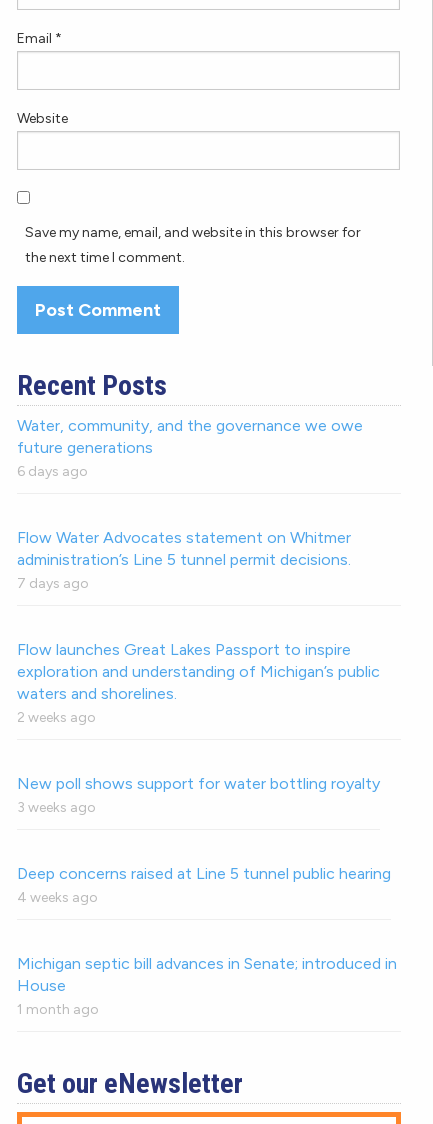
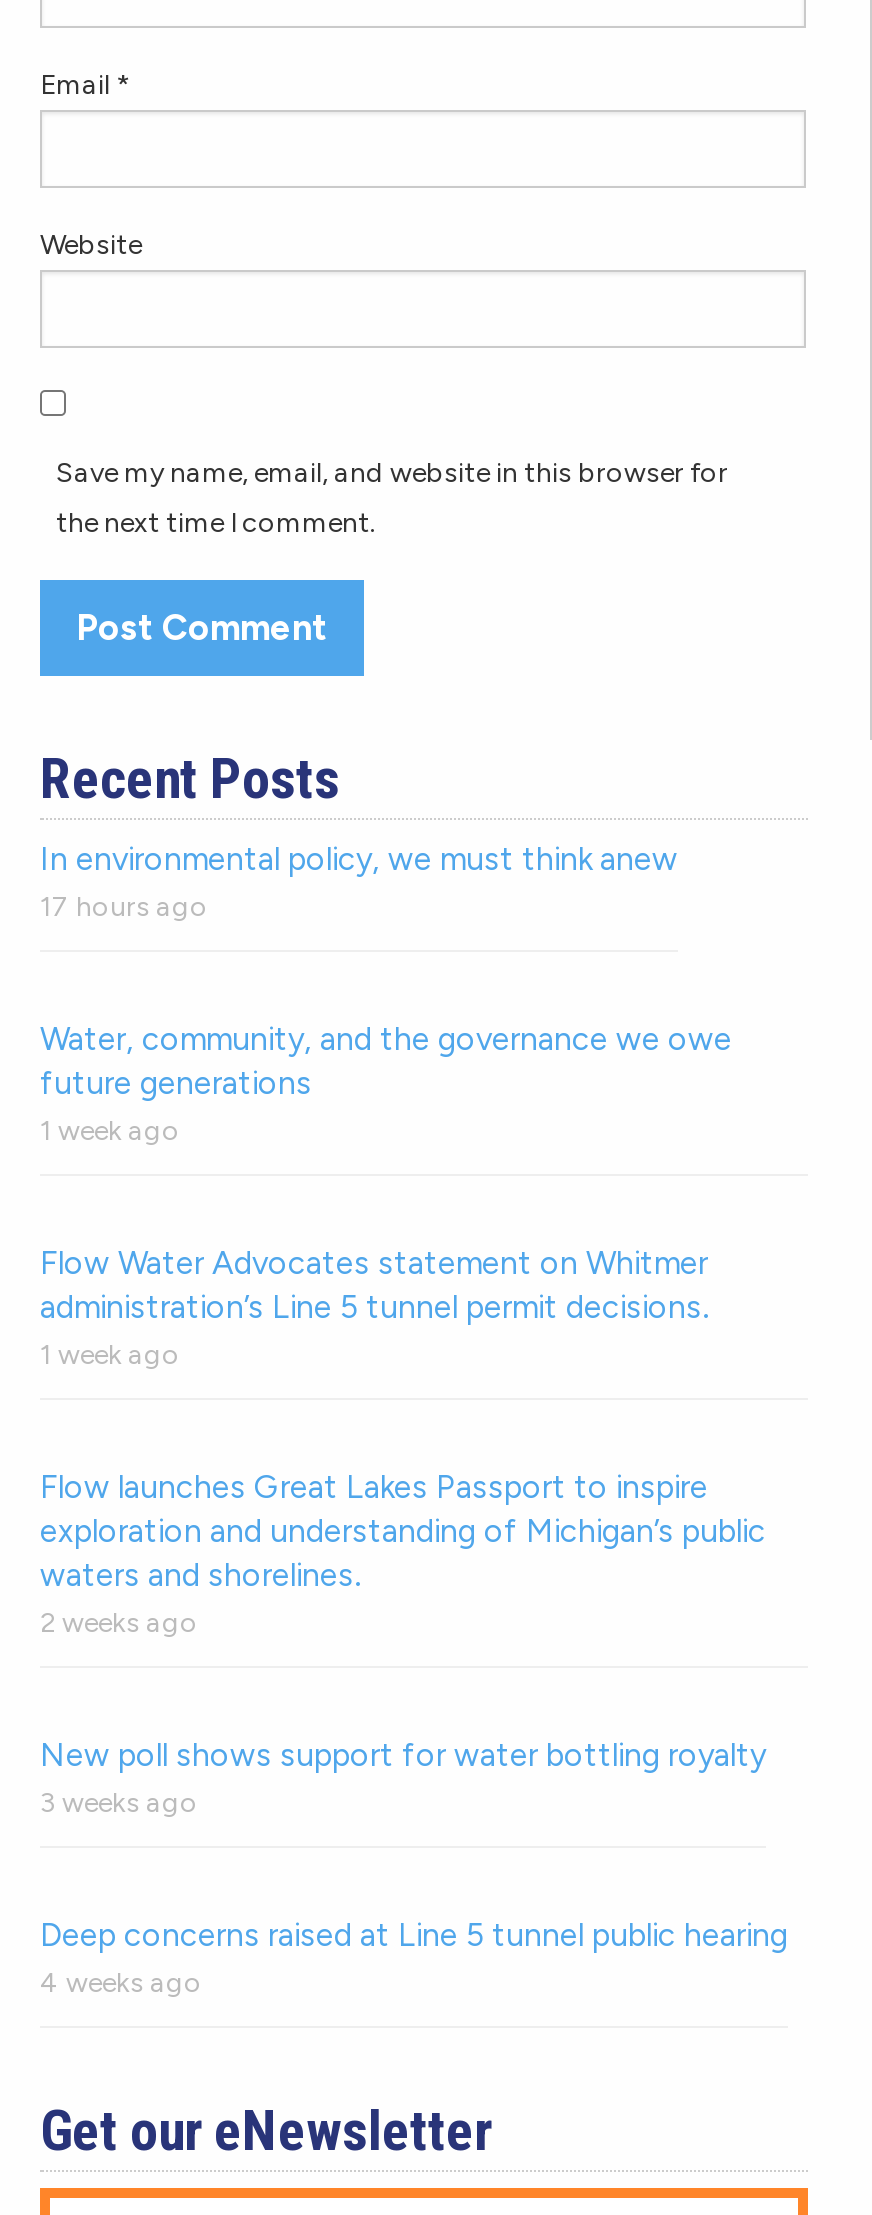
+ In environmental policy, we must think anew
+ 17 hours ago

moved down: Water, community, and the governance we owe | future generations

- 6 days ago
+ 1 week ago

moved down: Flow Water Advocates statement on Whitmer | administration’s Line 5 tunnel permit decisions.

- 7 days ago
+ 1 week ago

moved down: Flow launches Great Lakes Passport to inspire | exploration and understanding of Michigan’s public | waters and shorelines. | 2 weeks ago | New poll shows support for water bottling royalty | 3 weeks ago | Deep concerns raised at Line 5 tunnel public hearing | 4 weeks ago

- Michigan septic bill advances in Senate; introduced in
- House
- 1 month ago
